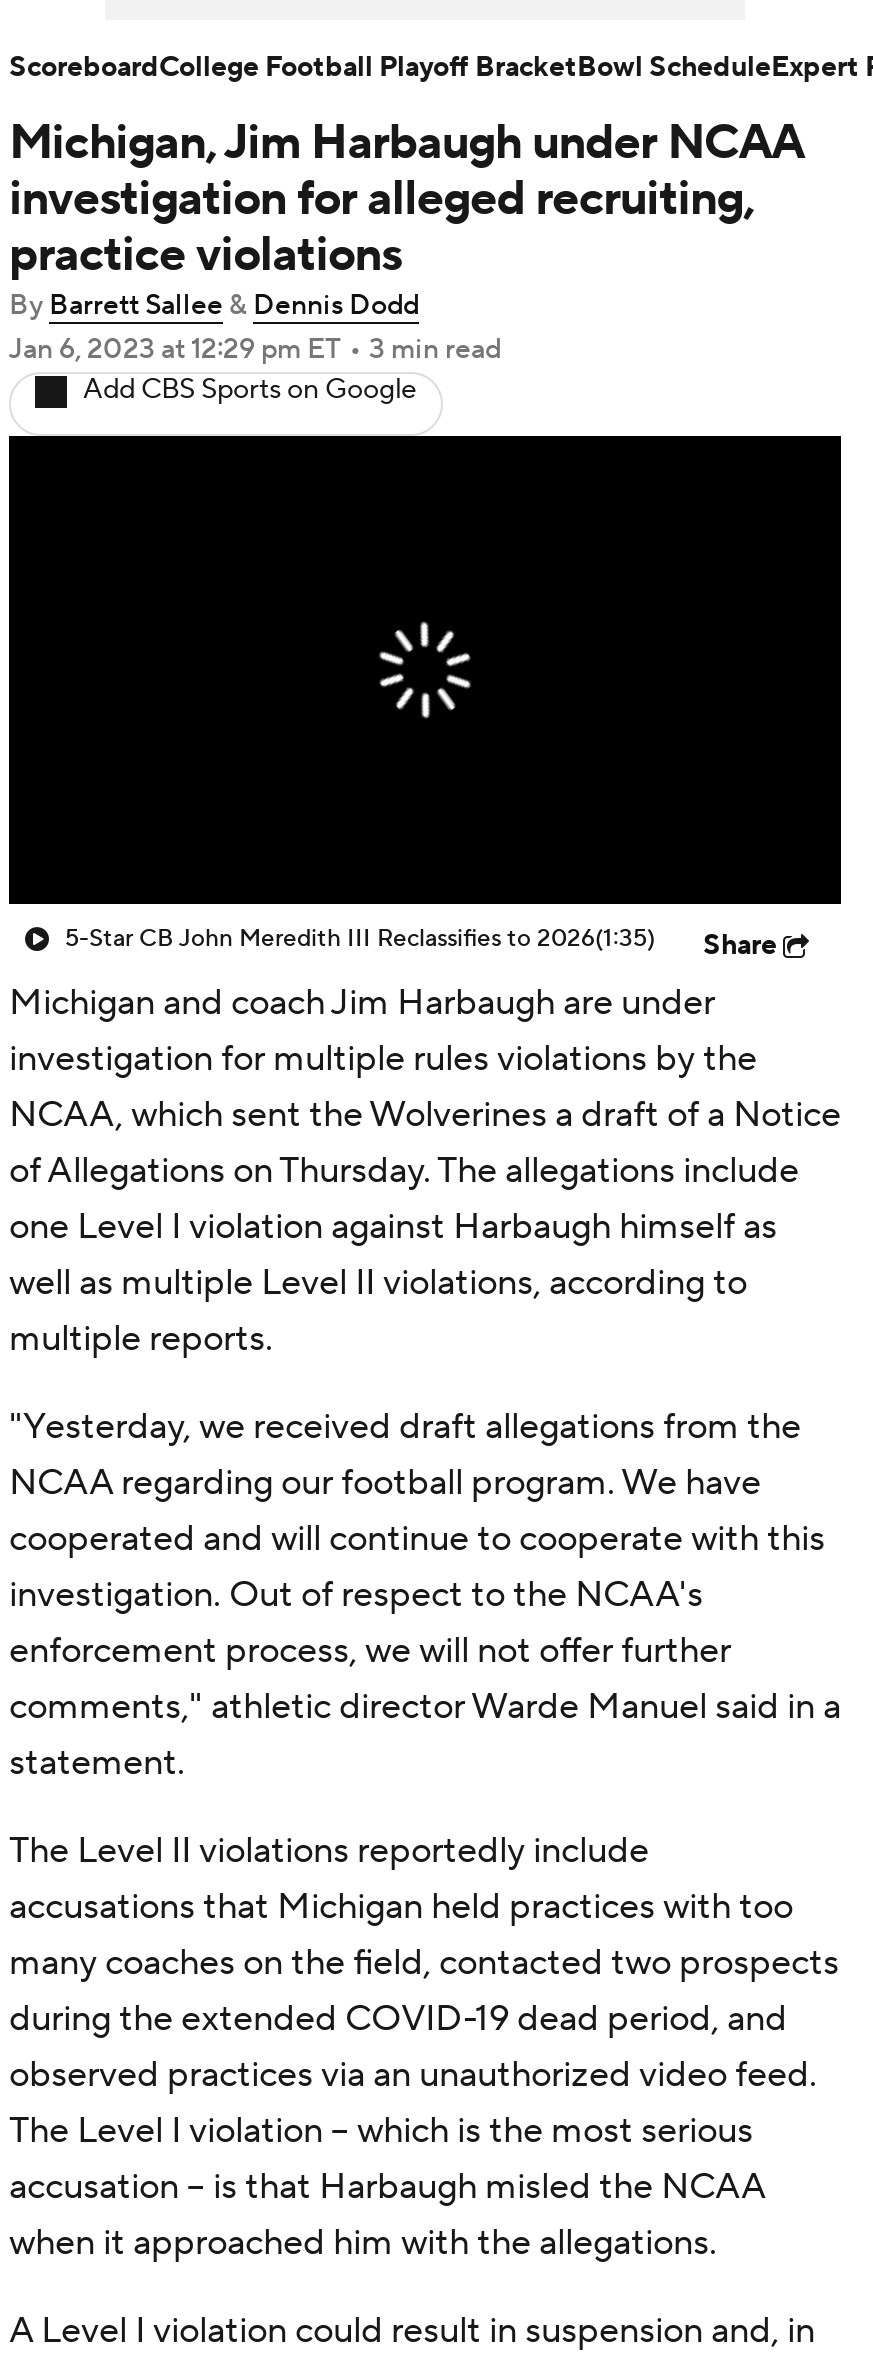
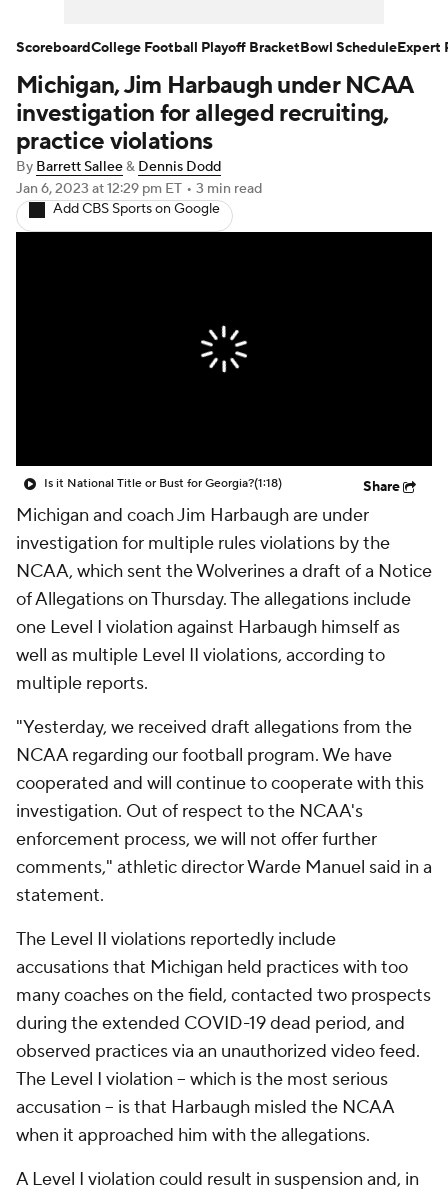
- 5-Star CB John Meredith III Reclassifies to 2026(1:35)
+ Is it National Title or Bust for Georgia?(1:18)
